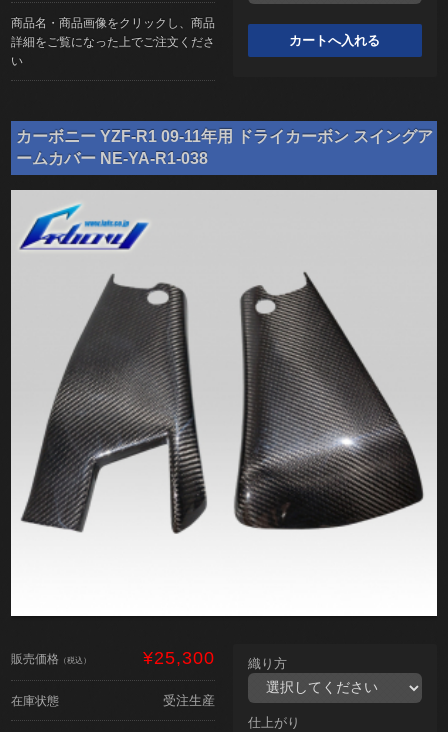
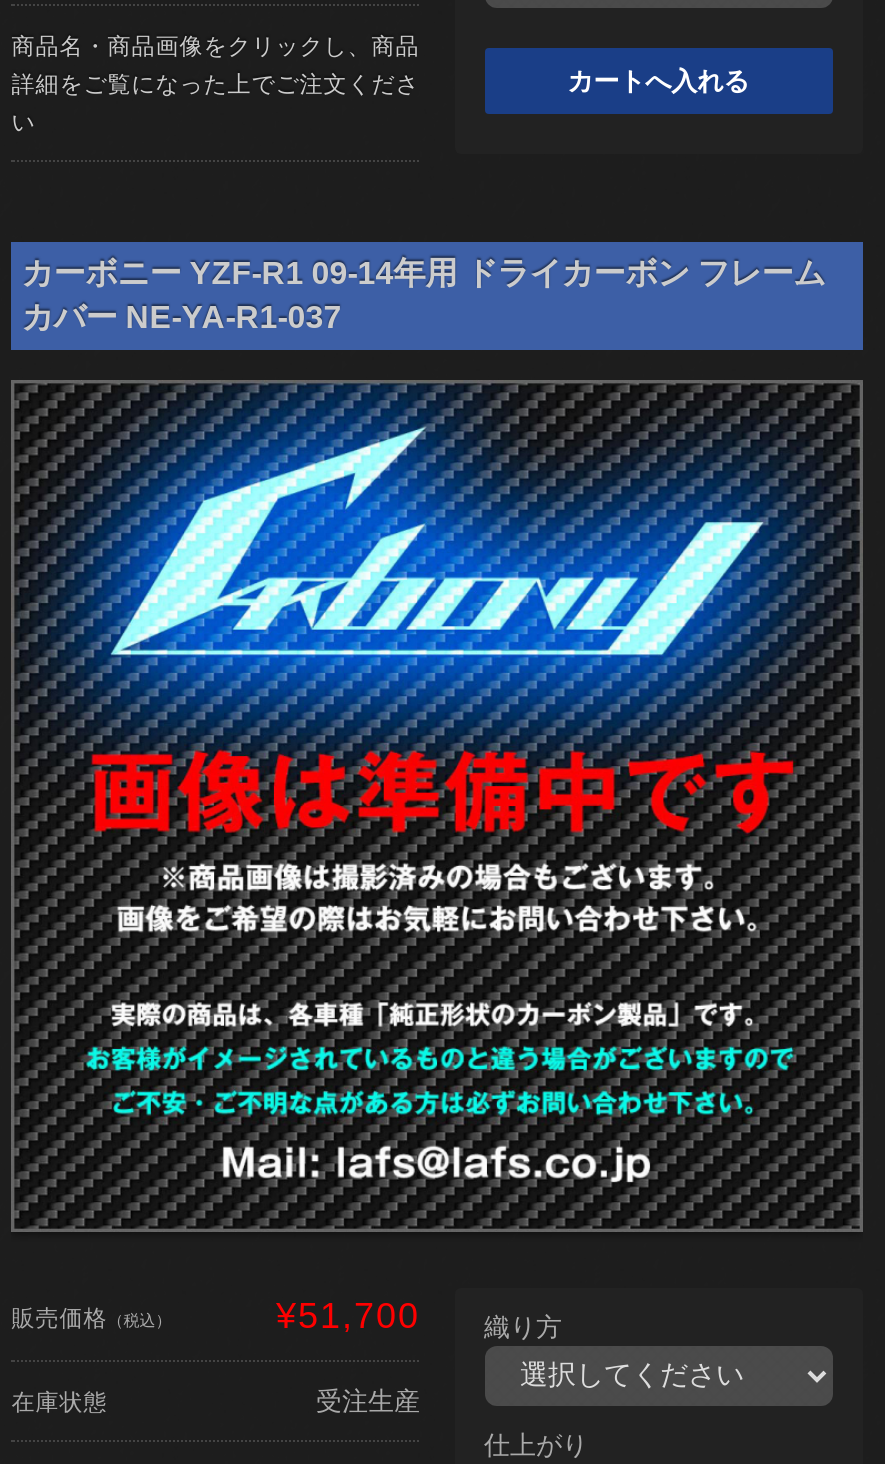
- カーボニー YZF-R1 09-11年用 ドライカーボン スイングア
- ームカバー NE-YA-R1-038
+ カーボニー YZF-R1 09-14年用 ドライカーボン フレーム
+ カバー NE-YA-R1-037

- [image]
- ¥25,300
+ [image]
+ ¥51,700
